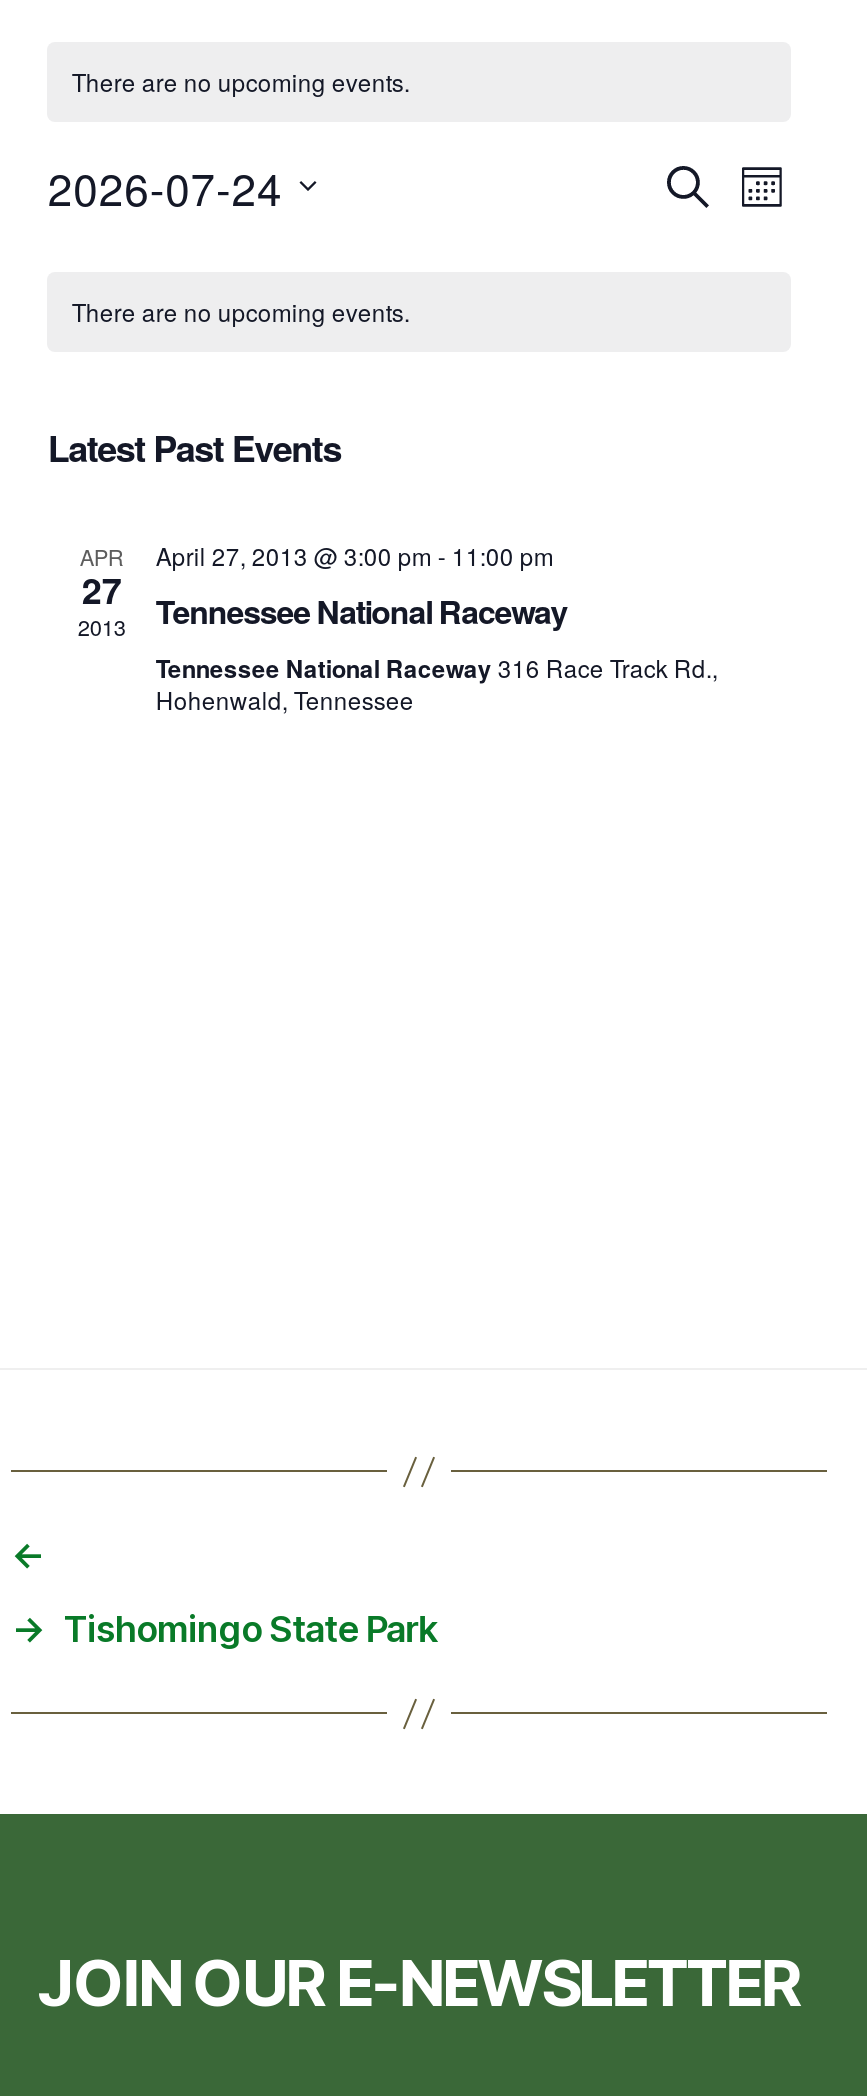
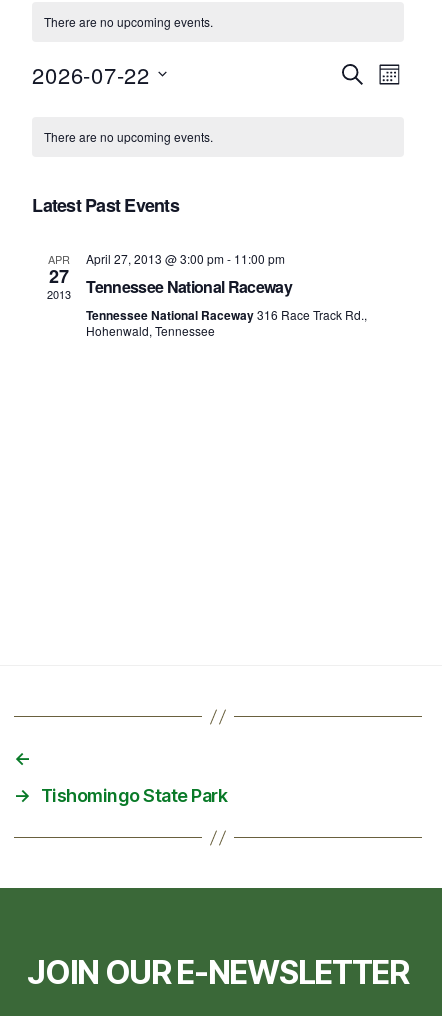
- 2026-07-24
+ 2026-07-22
